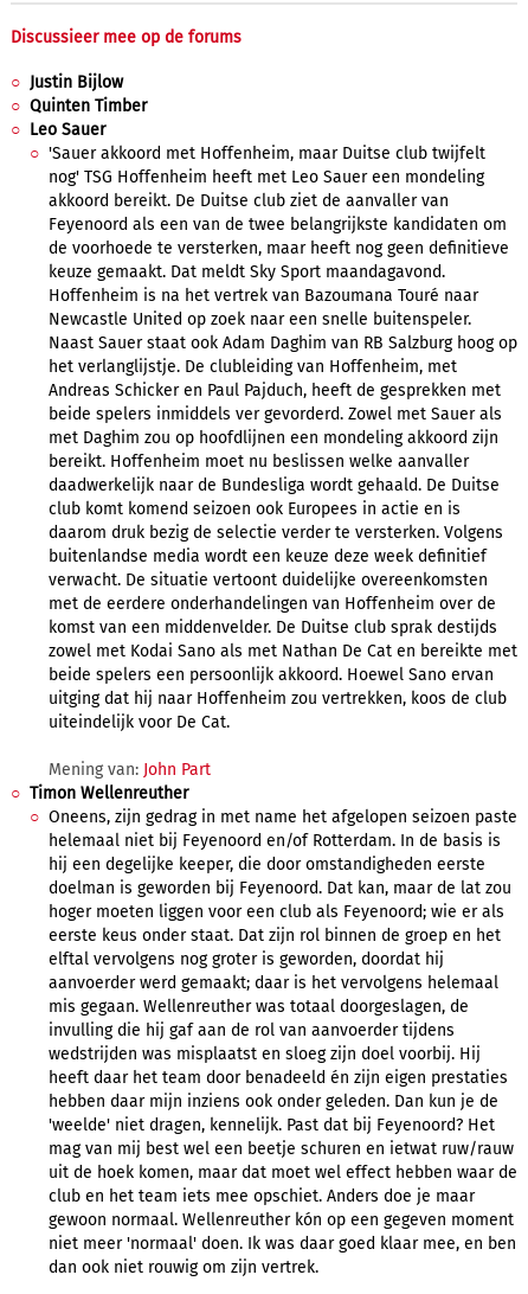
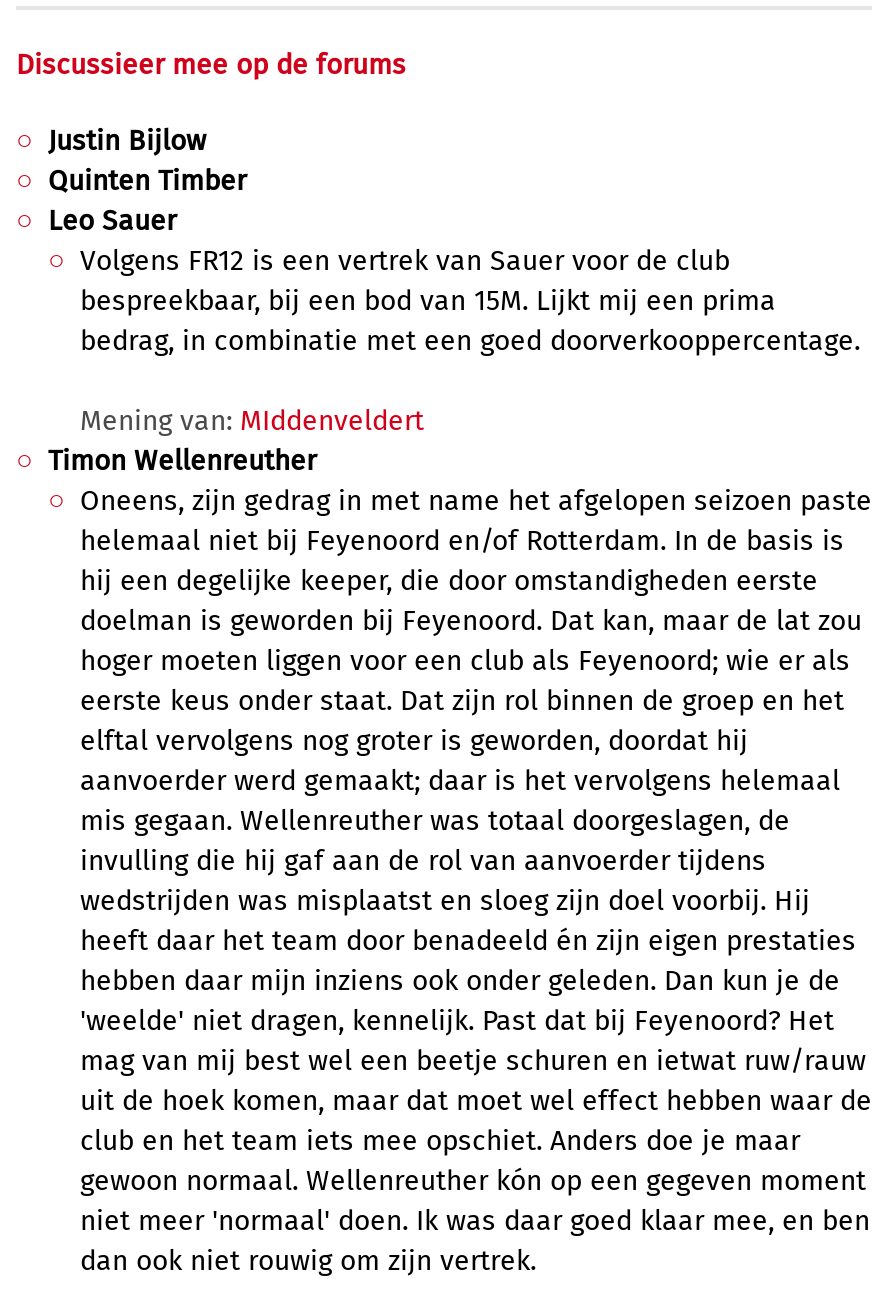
- 'Sauer akkoord met Hoffenheim, maar Duitse club twijfelt
- nog' TSG Hoffenheim heeft met Leo Sauer een mondeling
- akkoord bereikt. De Duitse club ziet de aanvaller van
- Feyenoord als een van de twee belangrijkste kandidaten om
- de voorhoede te versterken, maar heeft nog geen definitieve
- keuze gemaakt. Dat meldt Sky Sport maandagavond.
- Hoffenheim is na het vertrek van Bazoumana Touré naar
- Newcastle United op zoek naar een snelle buitenspeler.
- Naast Sauer staat ook Adam Daghim van RB Salzburg hoog op
- het verlanglijstje. De clubleiding van Hoffenheim, met
- Andreas Schicker en Paul Pajduch, heeft de gesprekken met
- beide spelers inmiddels ver gevorderd. Zowel met Sauer als
- met Daghim zou op hoofdlijnen een mondeling akkoord zijn
- bereikt. Hoffenheim moet nu beslissen welke aanvaller
- daadwerkelijk naar de Bundesliga wordt gehaald. De Duitse
- club komt komend seizoen ook Europees in actie en is
- daarom druk bezig de selectie verder te versterken. Volgens
- buitenlandse media wordt een keuze deze week definitief
- verwacht. De situatie vertoont duidelijke overeenkomsten
- met de eerdere onderhandelingen van Hoffenheim over de
- komst van een middenvelder. De Duitse club sprak destijds
- zowel met Kodai Sano als met Nathan De Cat en bereikte met
- beide spelers een persoonlijk akkoord. Hoewel Sano ervan
- uitging dat hij naar Hoffenheim zou vertrekken, koos de club
- uiteindelijk voor De Cat.
+ Volgens FR12 is een vertrek van Sauer voor de club
+ bespreekbaar, bij een bod van 15M. Lijkt mij een prima
+ bedrag, in combinatie met een goed doorverkooppercentage.

- Mening van: John Part
+ Mening van: MIddenveldert
